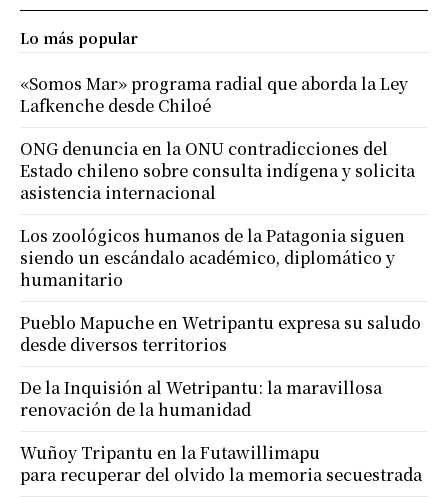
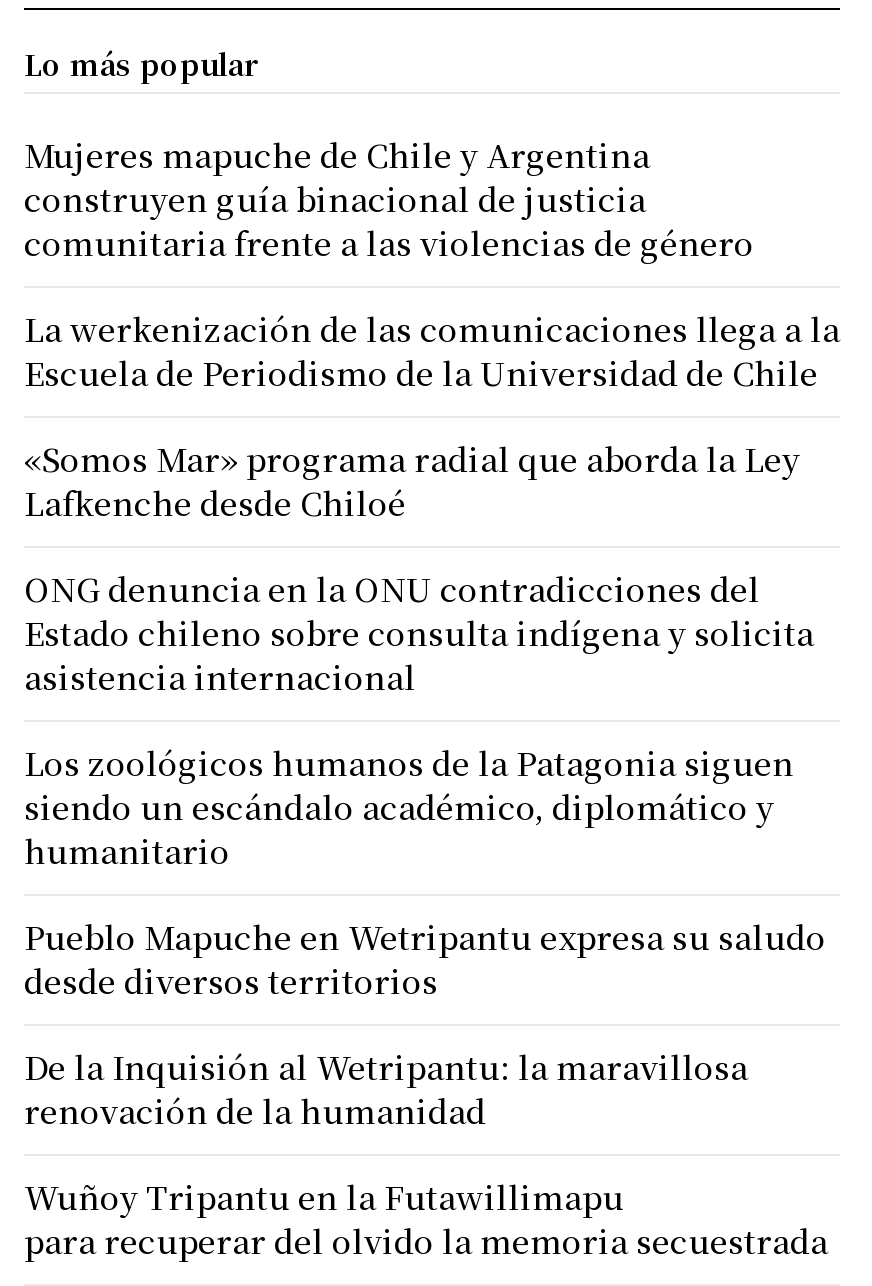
+ Mujeres mapuche de Chile y Argentina
+ construyen guía binacional de justicia
+ comunitaria frente a las violencias de género
+ La werkenización de las comunicaciones llega a la
+ Escuela de Periodismo de la Universidad de Chile
